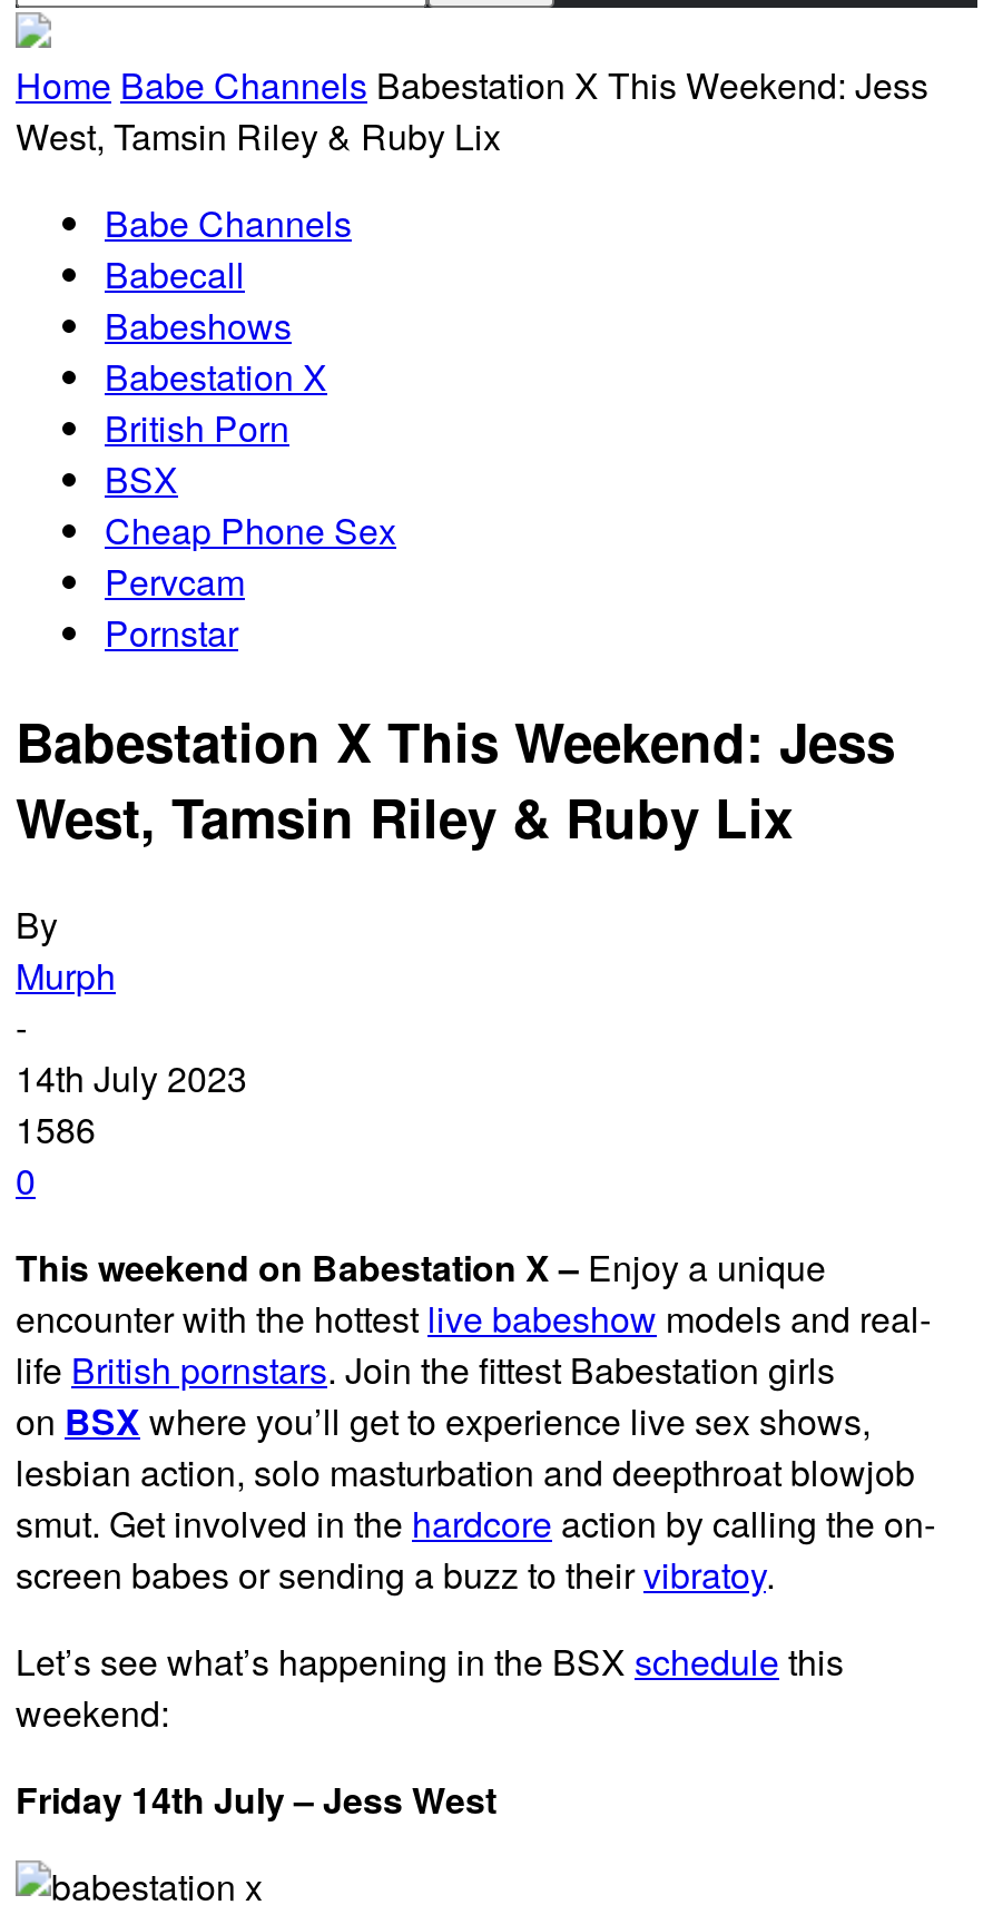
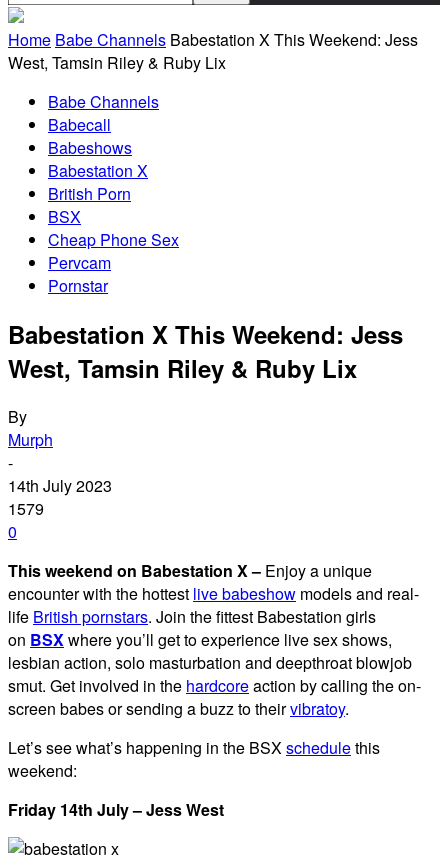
- 1586
+ 1579
